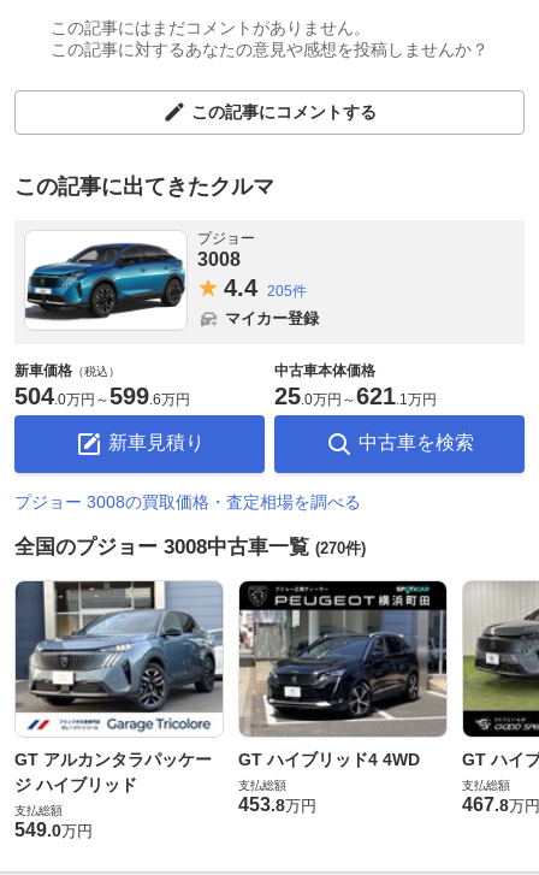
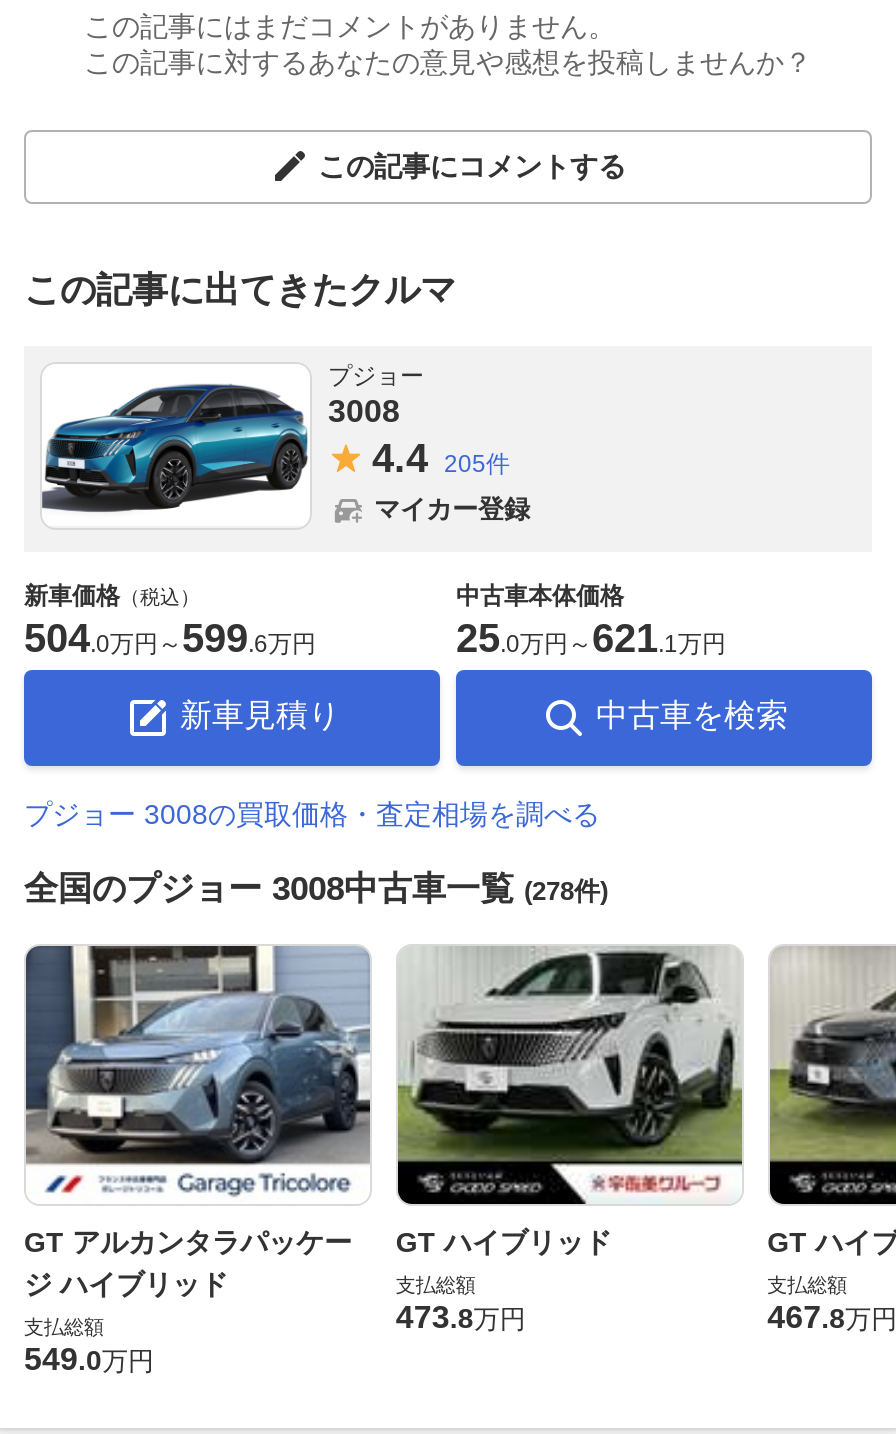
- 全国のプジョー 3008中古車一覧(270件)
+ 全国のプジョー 3008中古車一覧(278件)

- [image]
- GT ハイブリッド4 4WD
+ [image]
+ GT ハイブリッド

- 453.8万円
+ 473.8万円
